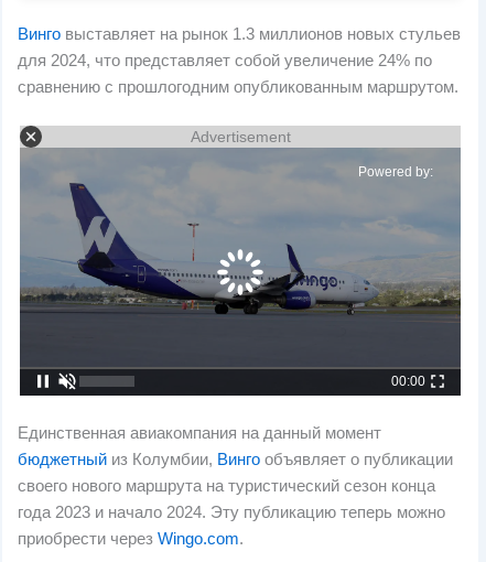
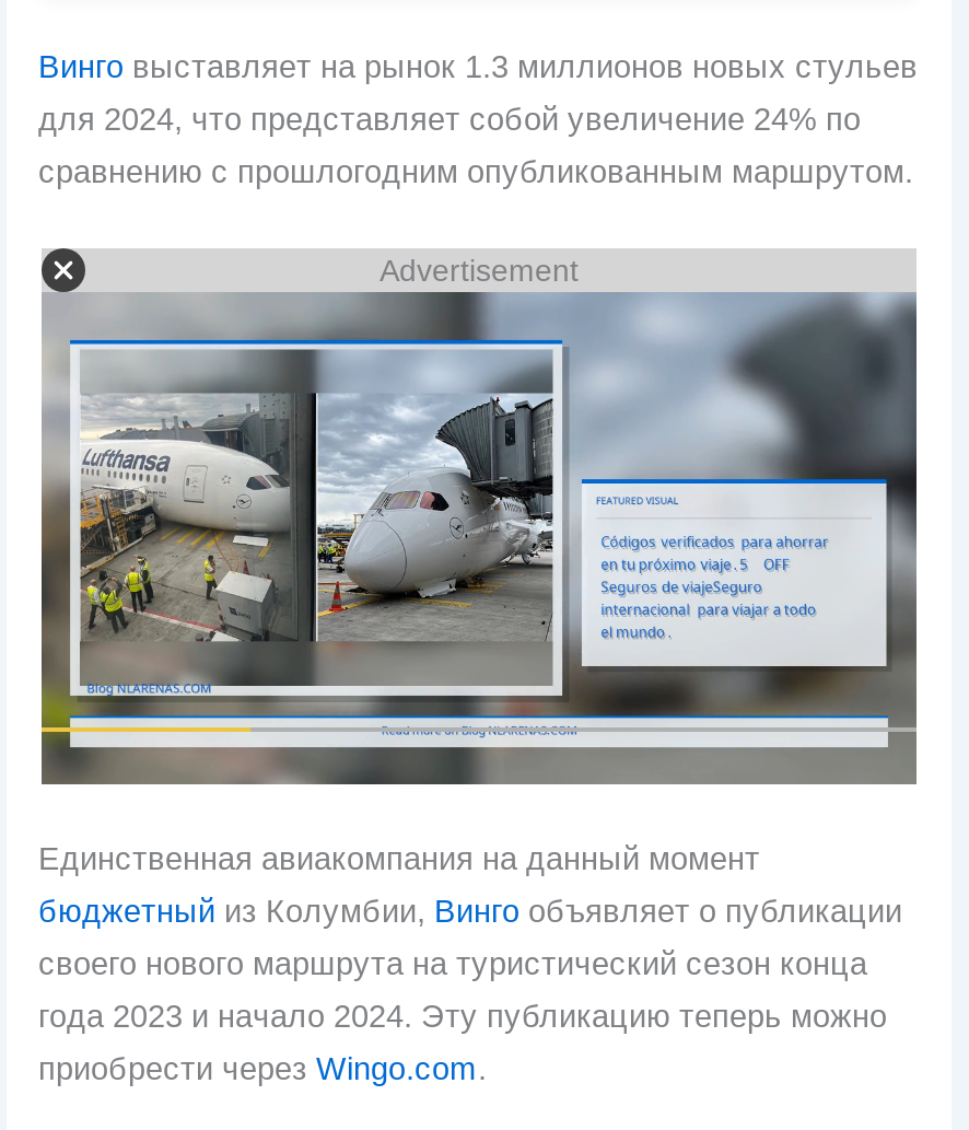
- [image]
+ [image]

- Powered by:

- 00:00
